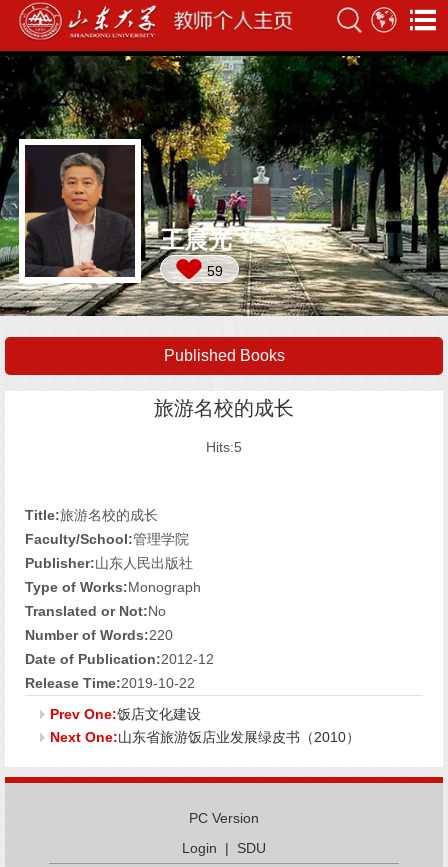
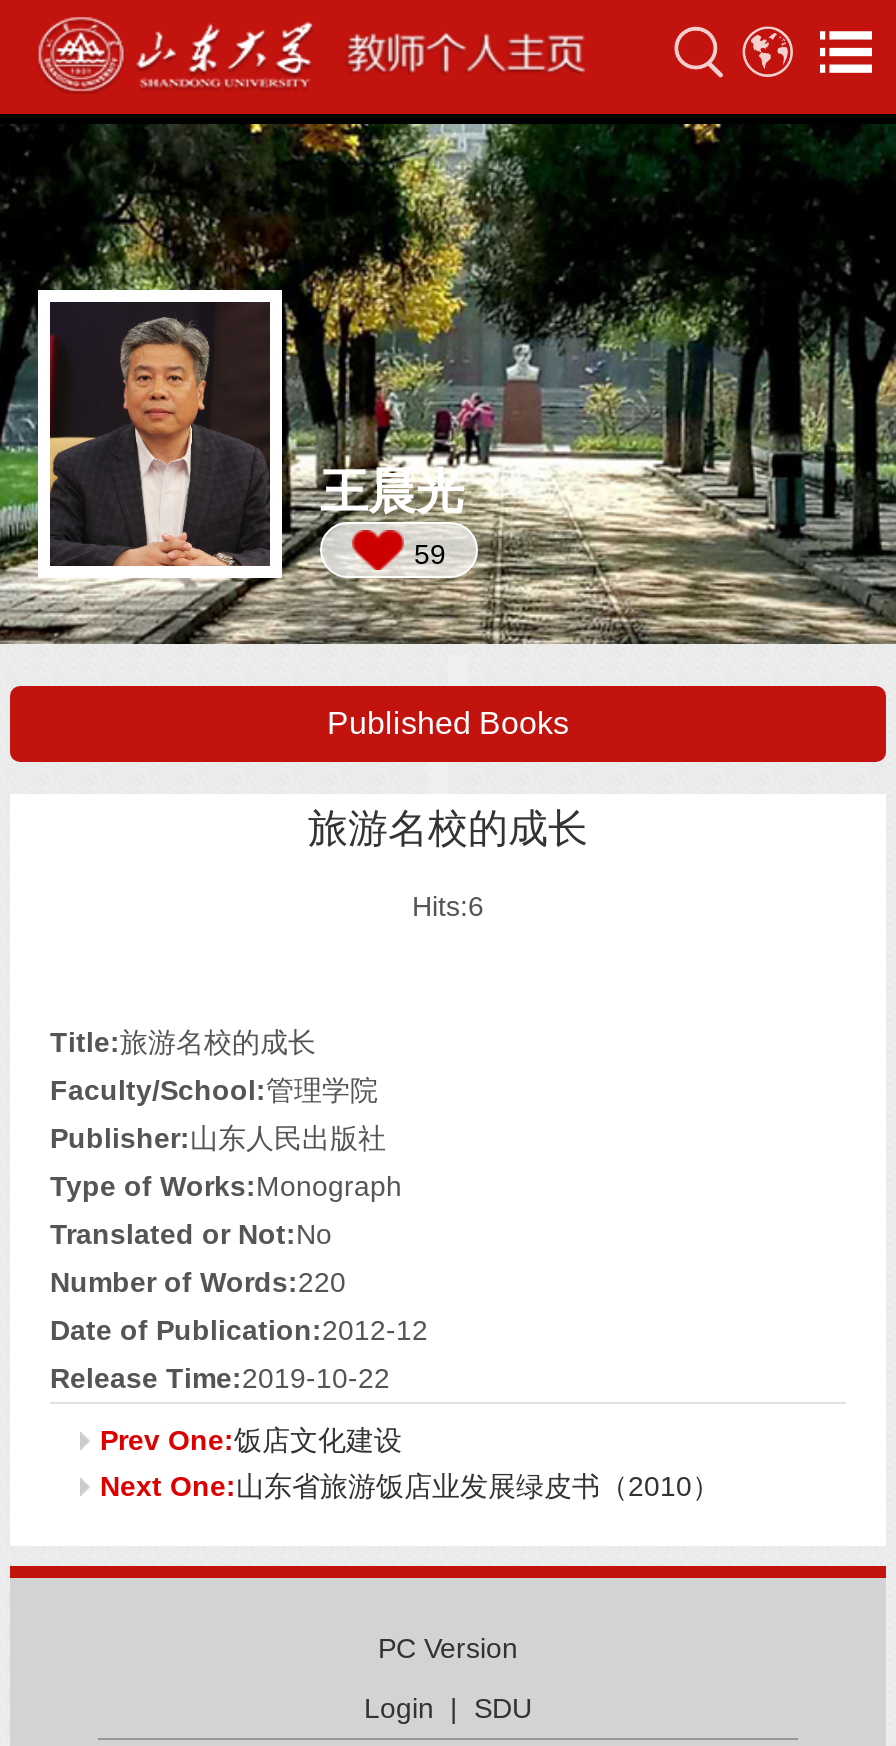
- Hits:5
+ Hits:6
